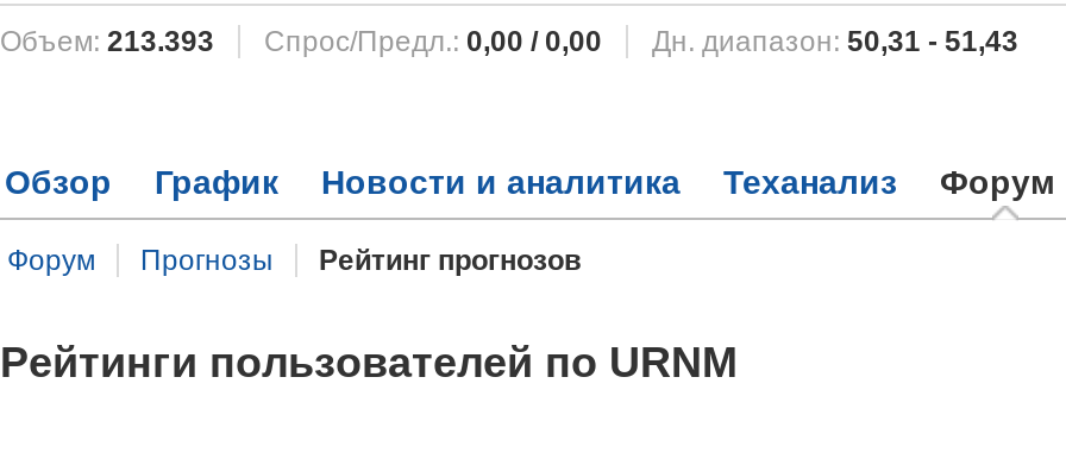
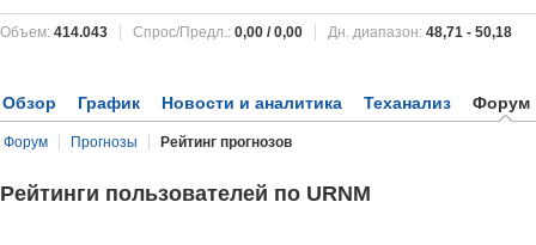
- Объем: 213.393
+ Объем: 414.043

- Дн. диапазон: 50,31 - 51,43
+ Дн. диапазон: 48,71 - 50,18
